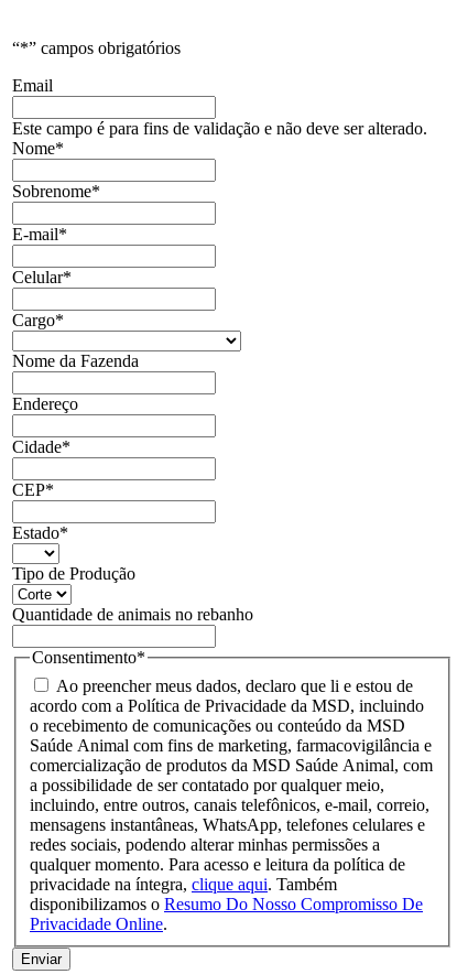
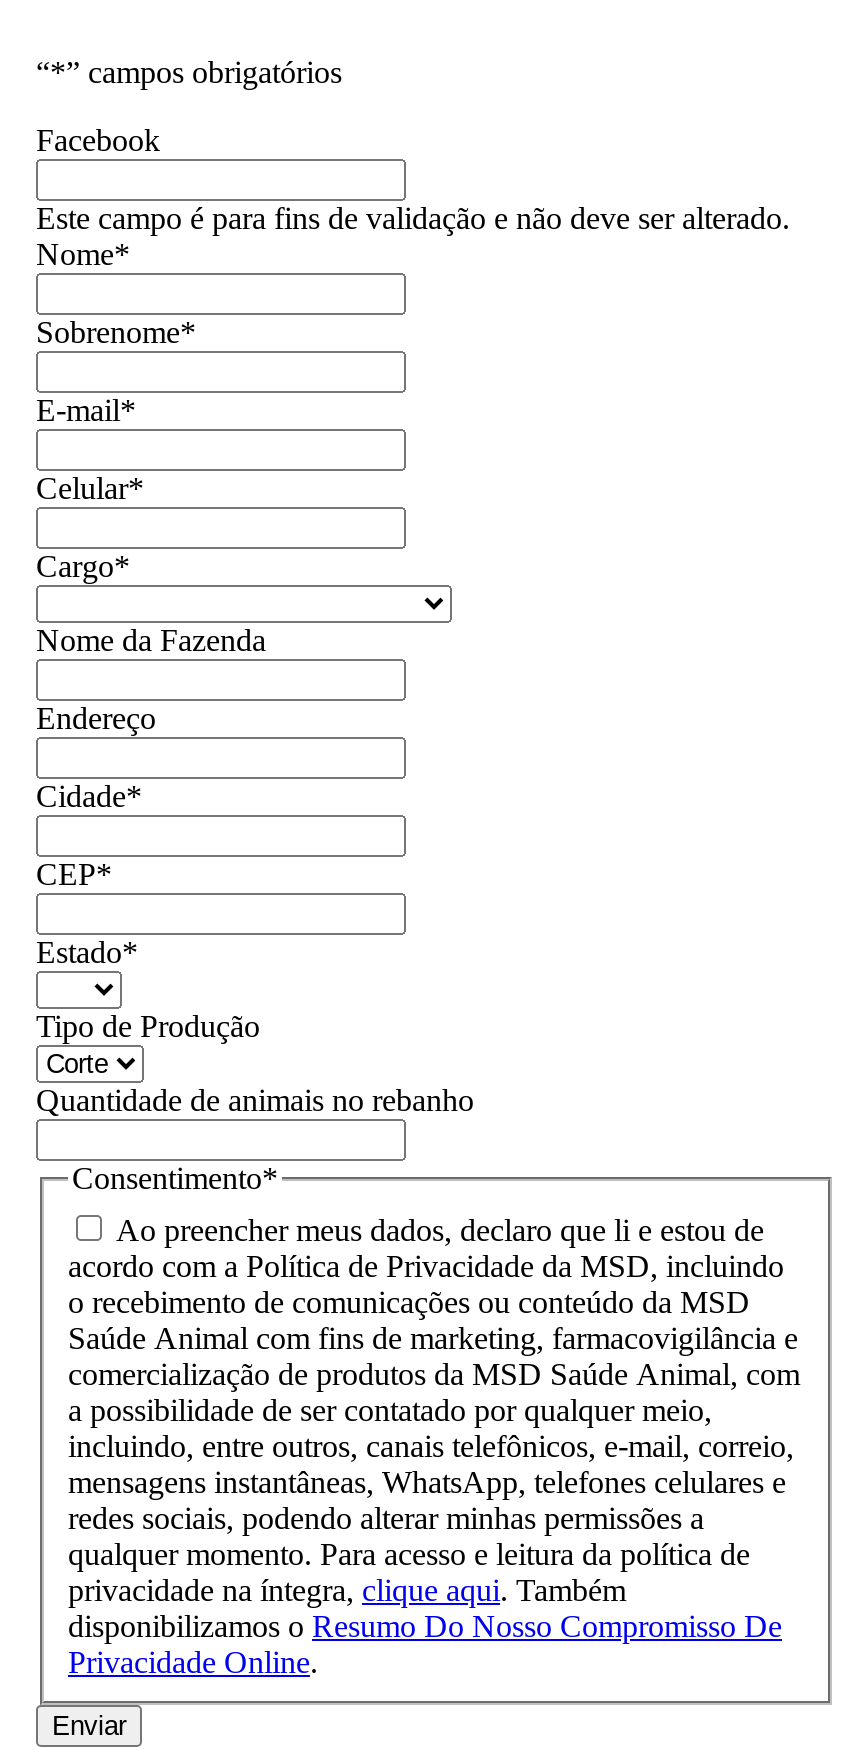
- Email
+ Facebook
